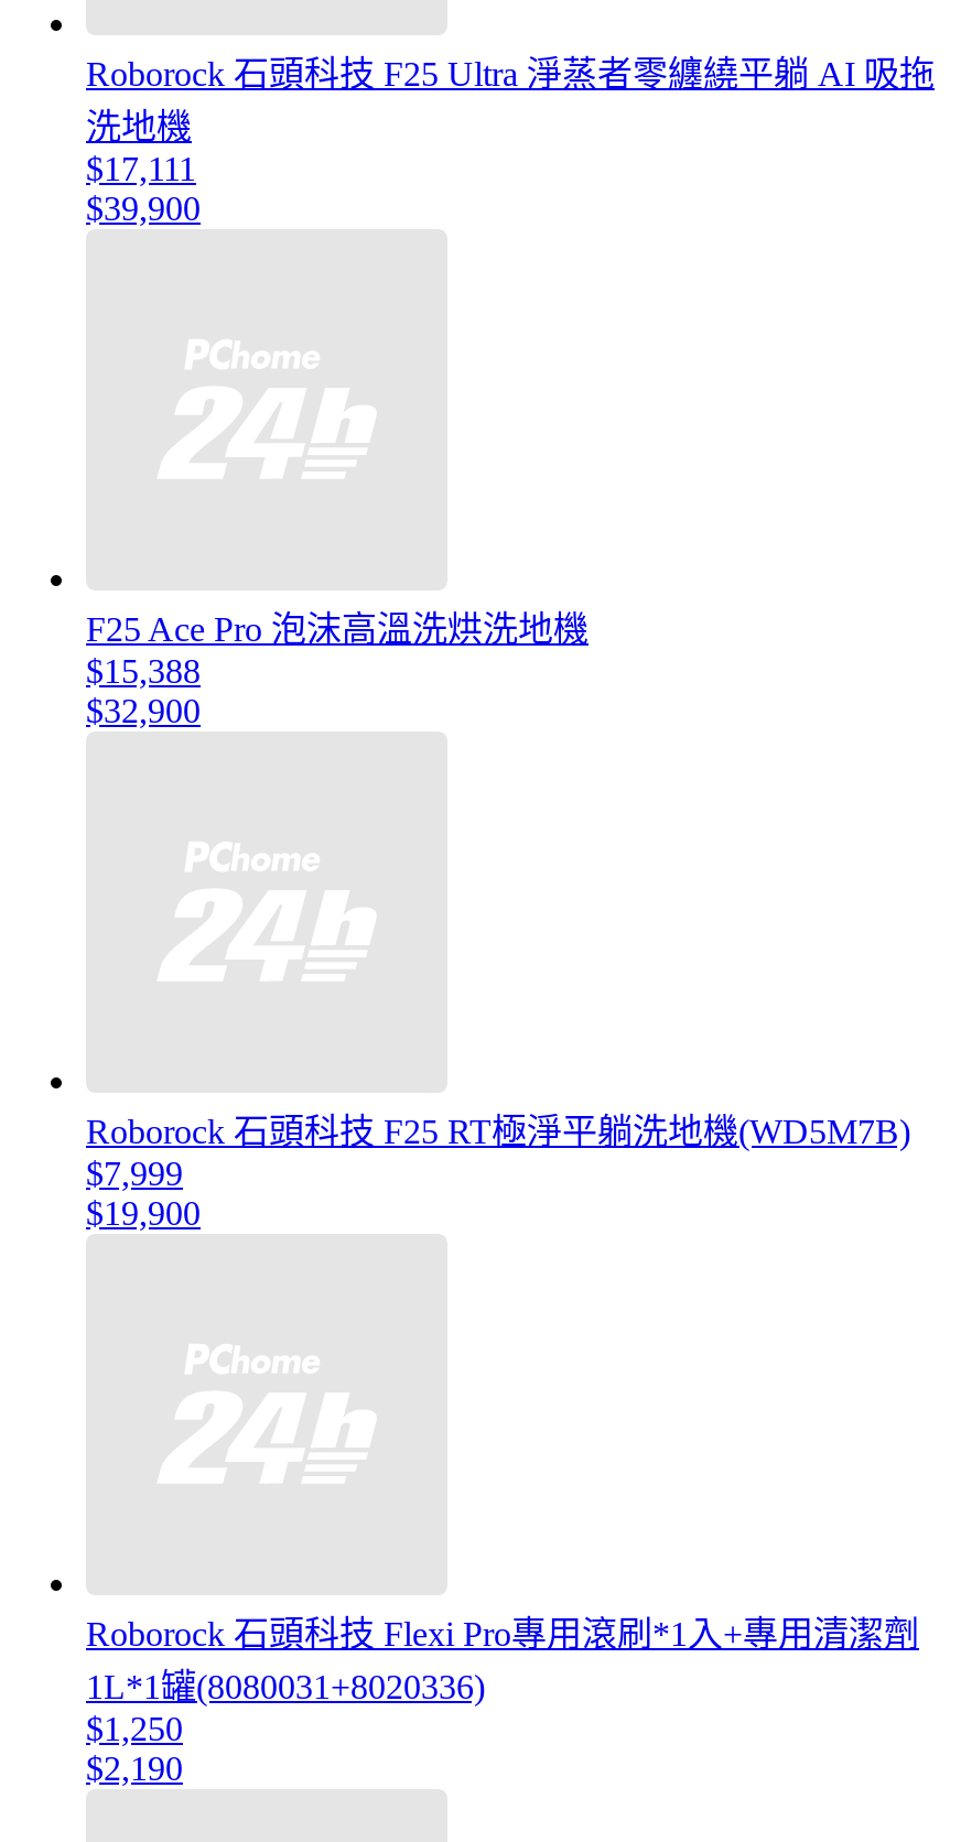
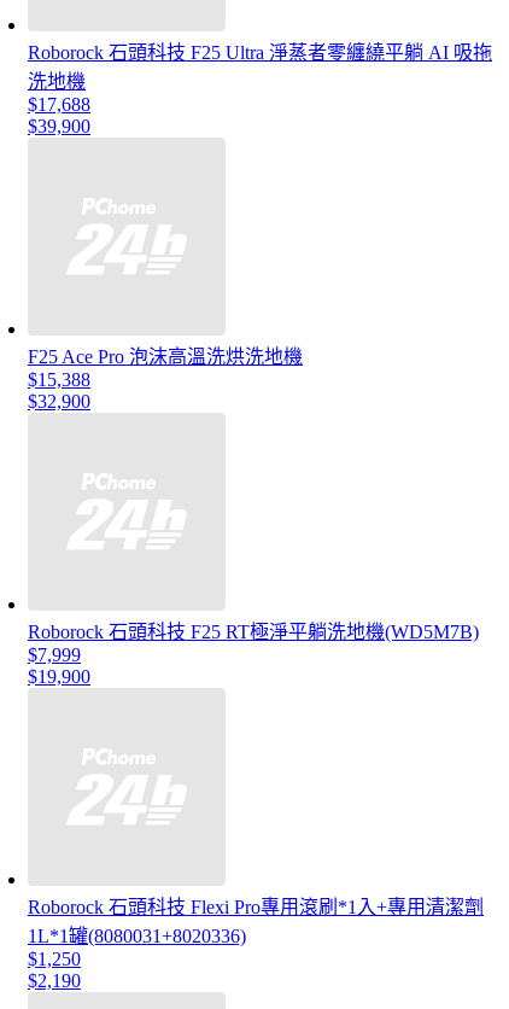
- $17,111
+ $17,688
